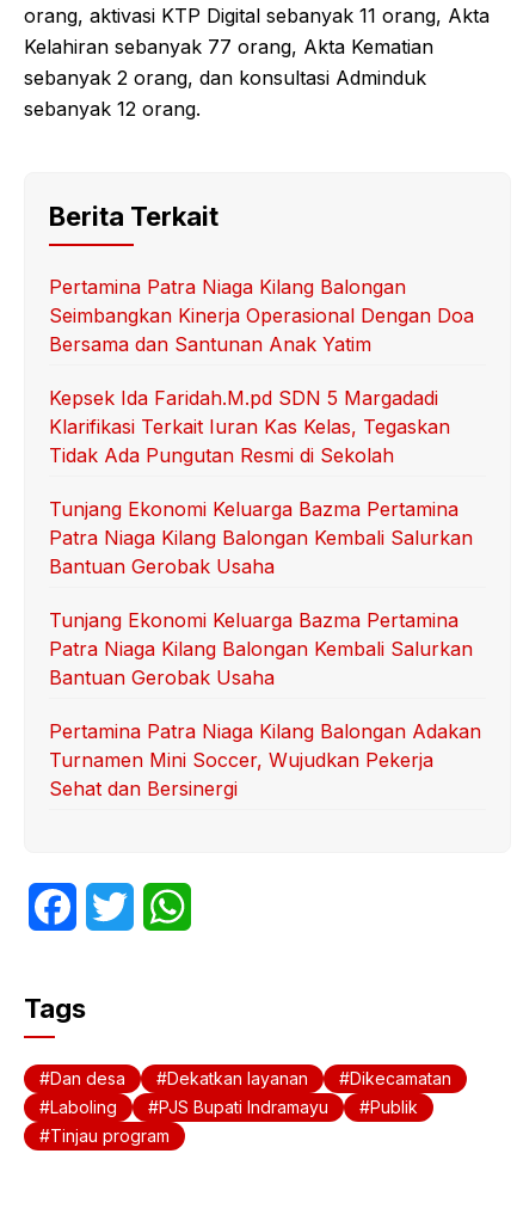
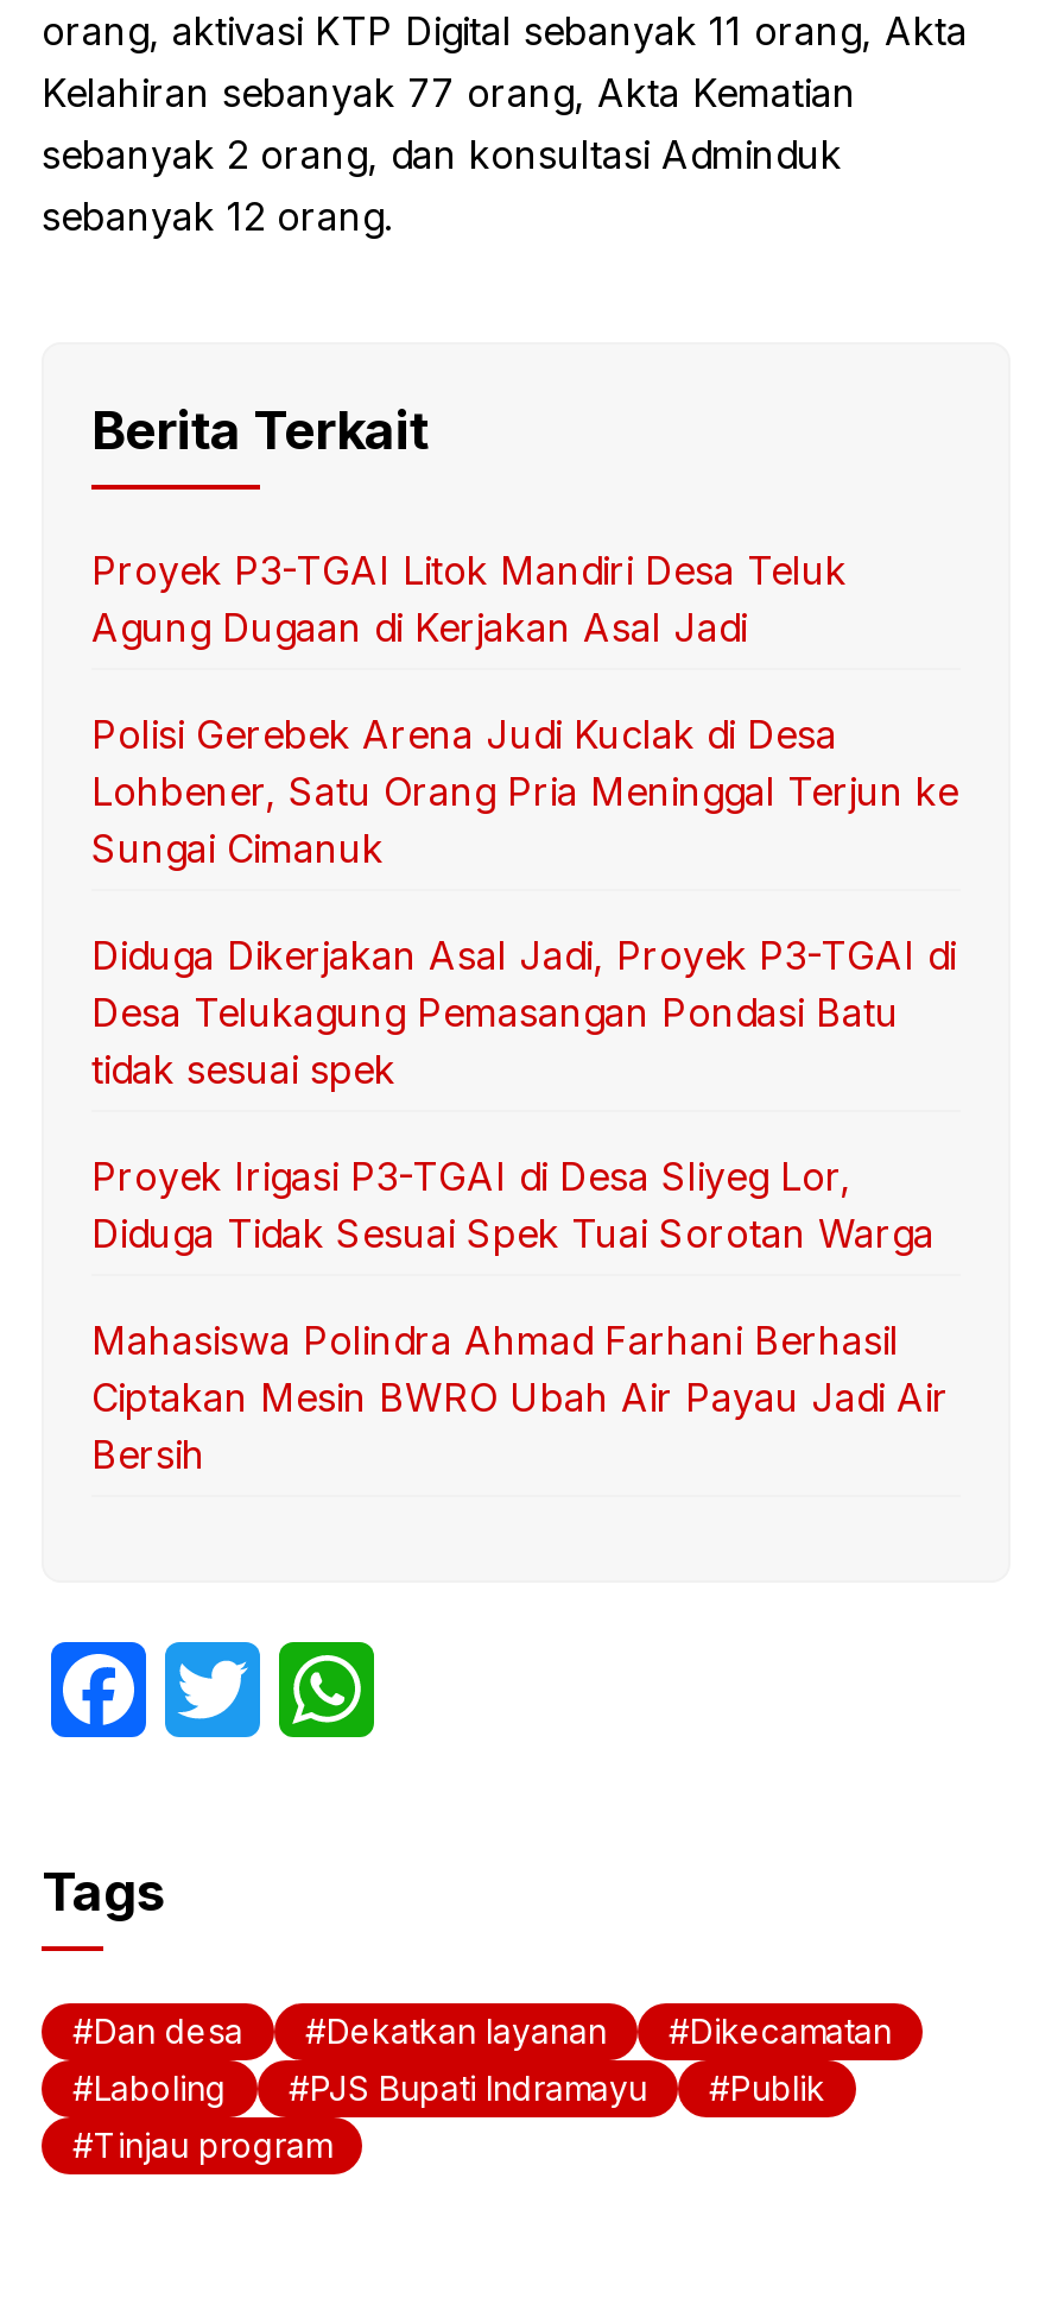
- Pertamina Patra Niaga Kilang Balongan
- Seimbangkan Kinerja Operasional Dengan Doa
- Bersama dan Santunan Anak Yatim
+ Proyek P3-TGAI Litok Mandiri Desa Teluk
+ Agung Dugaan di Kerjakan Asal Jadi

- Kepsek Ida Faridah.M.pd SDN 5 Margadadi
- Klarifikasi Terkait Iuran Kas Kelas, Tegaskan
- Tidak Ada Pungutan Resmi di Sekolah
+ Polisi Gerebek Arena Judi Kuclak di Desa
+ Lohbener, Satu Orang Pria Meninggal Terjun ke
+ Sungai Cimanuk

- Tunjang Ekonomi Keluarga Bazma Pertamina
- Patra Niaga Kilang Balongan Kembali Salurkan
- Bantuan Gerobak Usaha
+ Diduga Dikerjakan Asal Jadi, Proyek P3-TGAI di
+ Desa Telukagung Pemasangan Pondasi Batu
+ tidak sesuai spek

- Tunjang Ekonomi Keluarga Bazma Pertamina
- Patra Niaga Kilang Balongan Kembali Salurkan
- Bantuan Gerobak Usaha
+ Proyek Irigasi P3-TGAI di Desa Sliyeg Lor,
+ Diduga Tidak Sesuai Spek Tuai Sorotan Warga

- Pertamina Patra Niaga Kilang Balongan Adakan
- Turnamen Mini Soccer, Wujudkan Pekerja
- Sehat dan Bersinergi
+ Mahasiswa Polindra Ahmad Farhani Berhasil
+ Ciptakan Mesin BWRO Ubah Air Payau Jadi Air
+ Bersih
